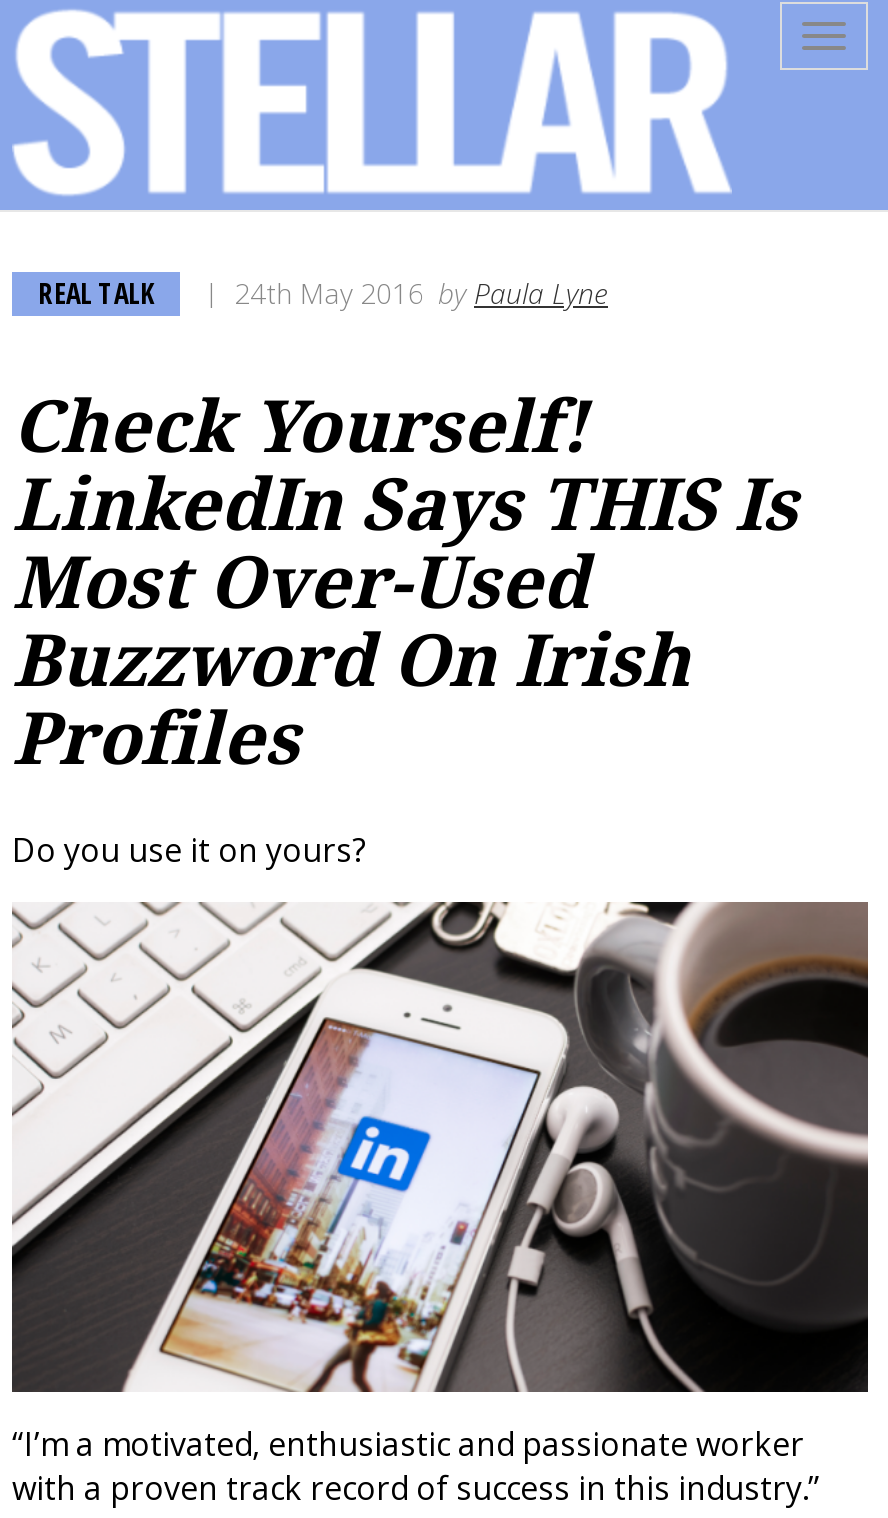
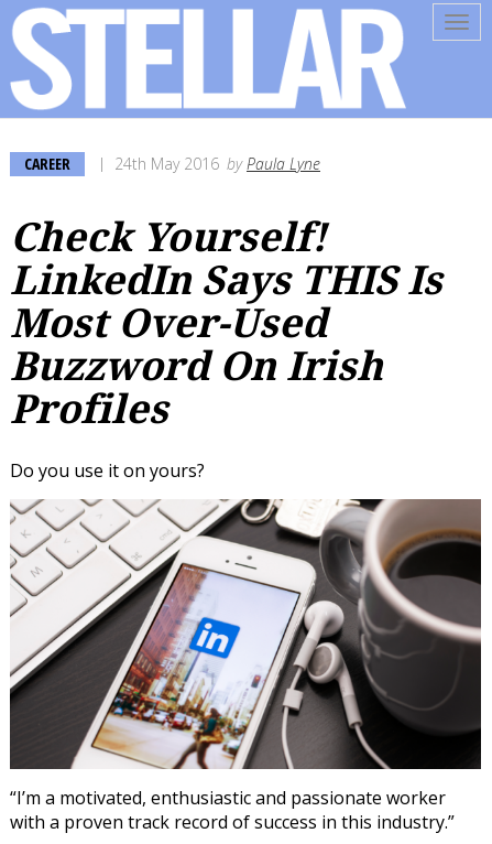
- REAL TALK
+ CAREER
